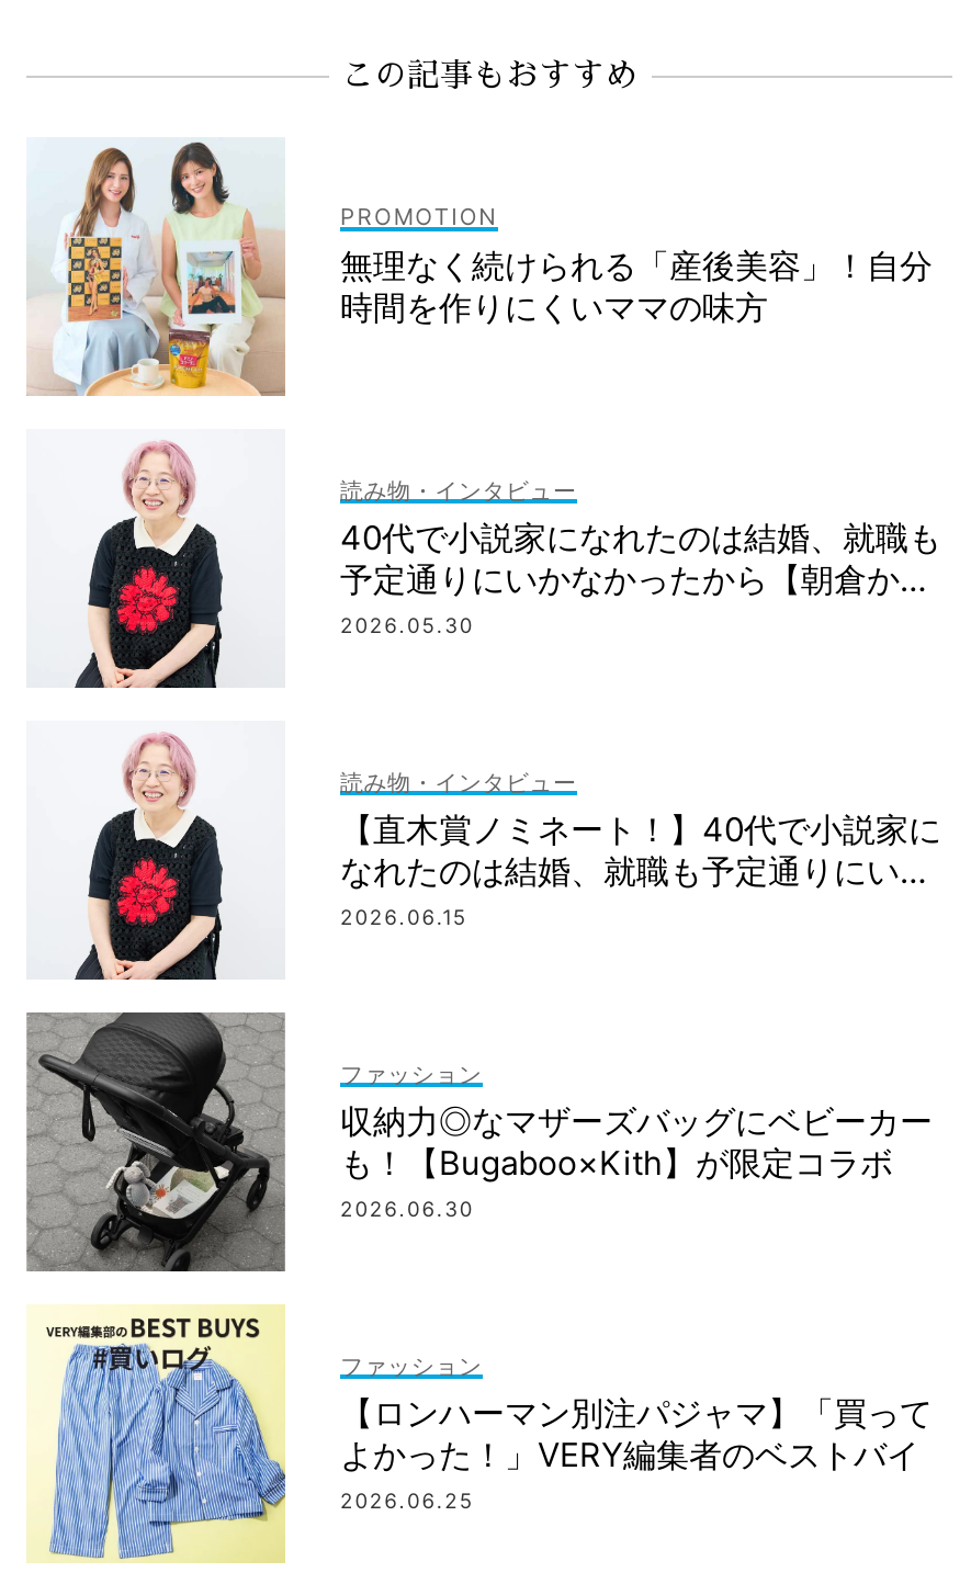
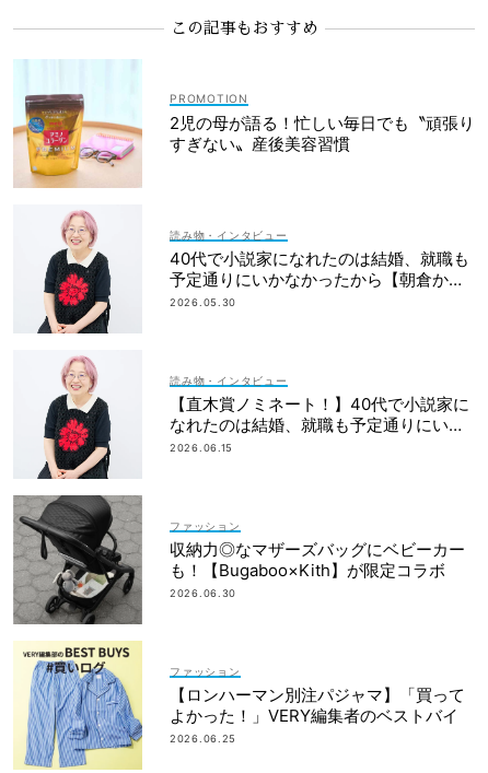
- [image]
- 無理なく続けられる「産後美容」！自分
- 時間を作りにくいママの味方
+ [image]
+ 2児の母が語る！忙しい毎日でも〝頑張り
+ すぎない〟産後美容習慣
